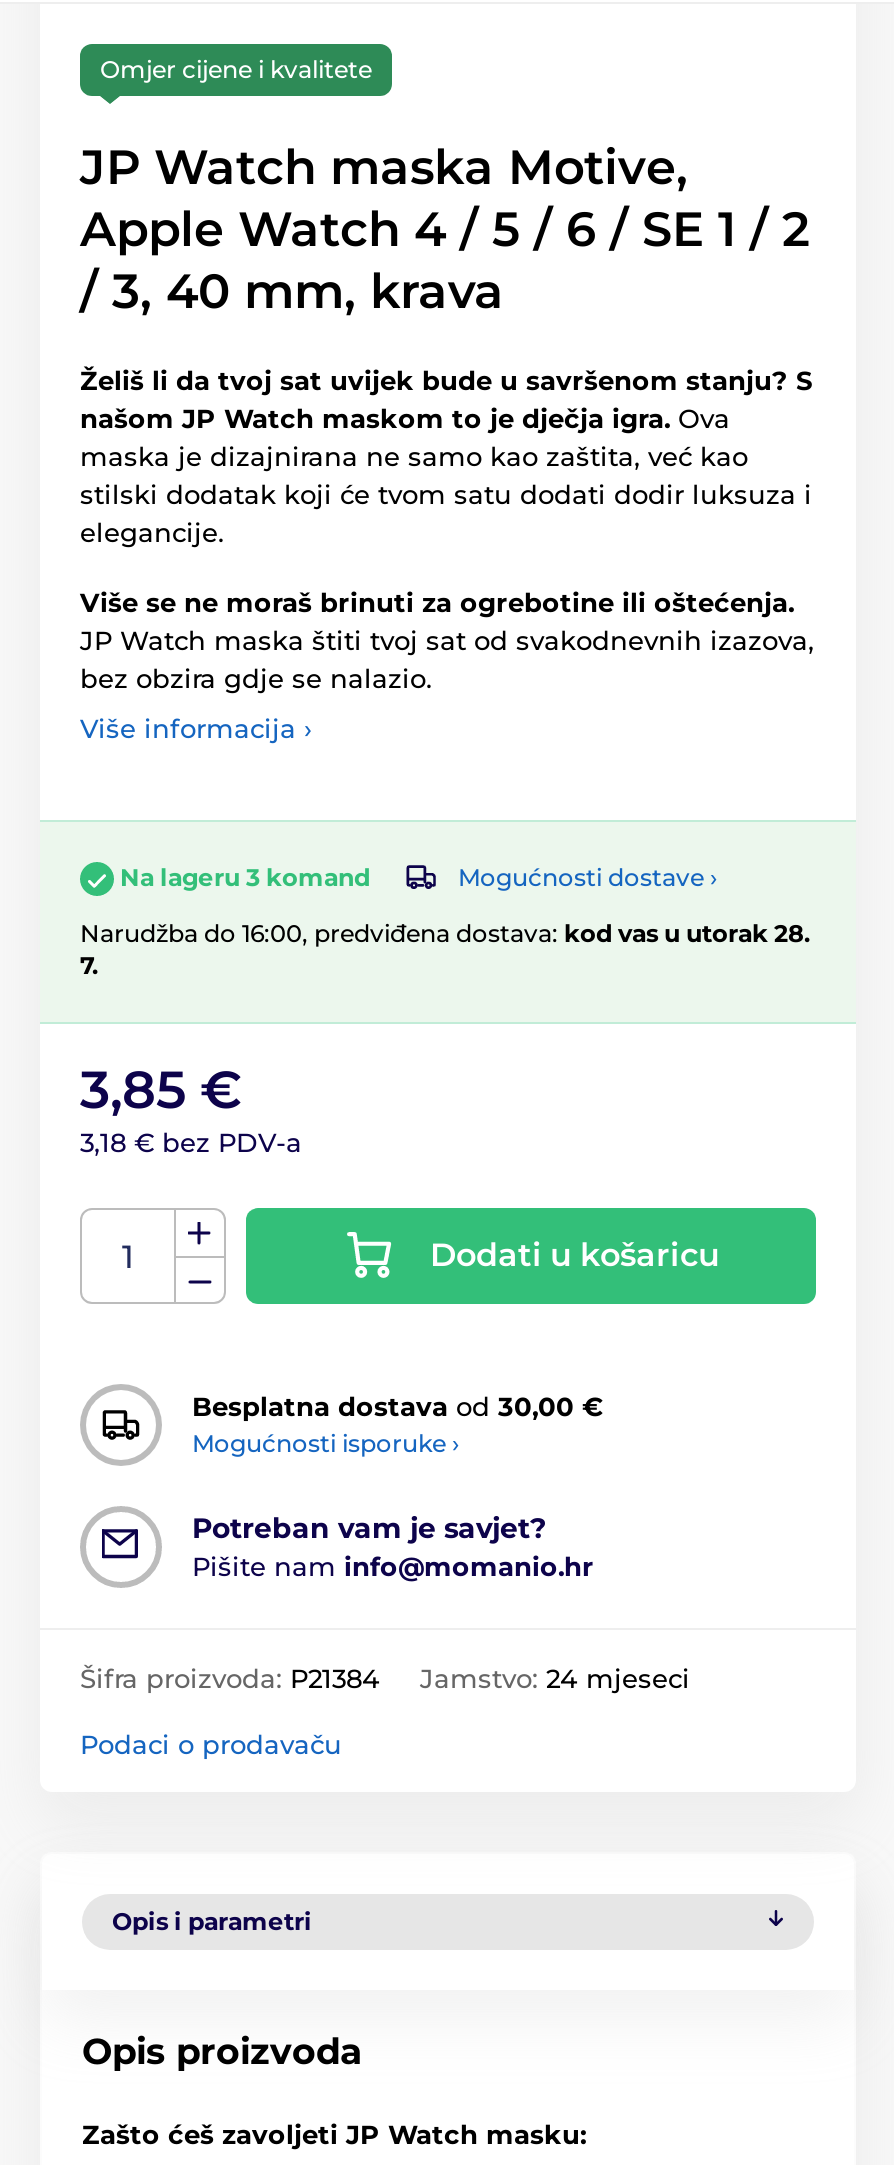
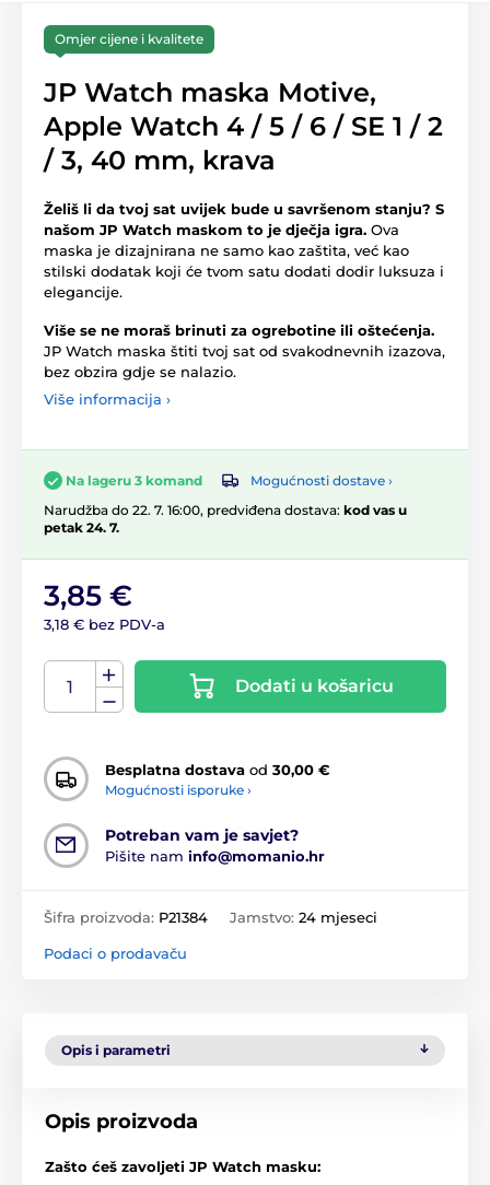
- Narudžba do 16:00, predviđena dostava: kod vas u utorak 28.
- 7.
+ Narudžba do 22. 7. 16:00, predviđena dostava: kod vas u
+ petak 24. 7.
